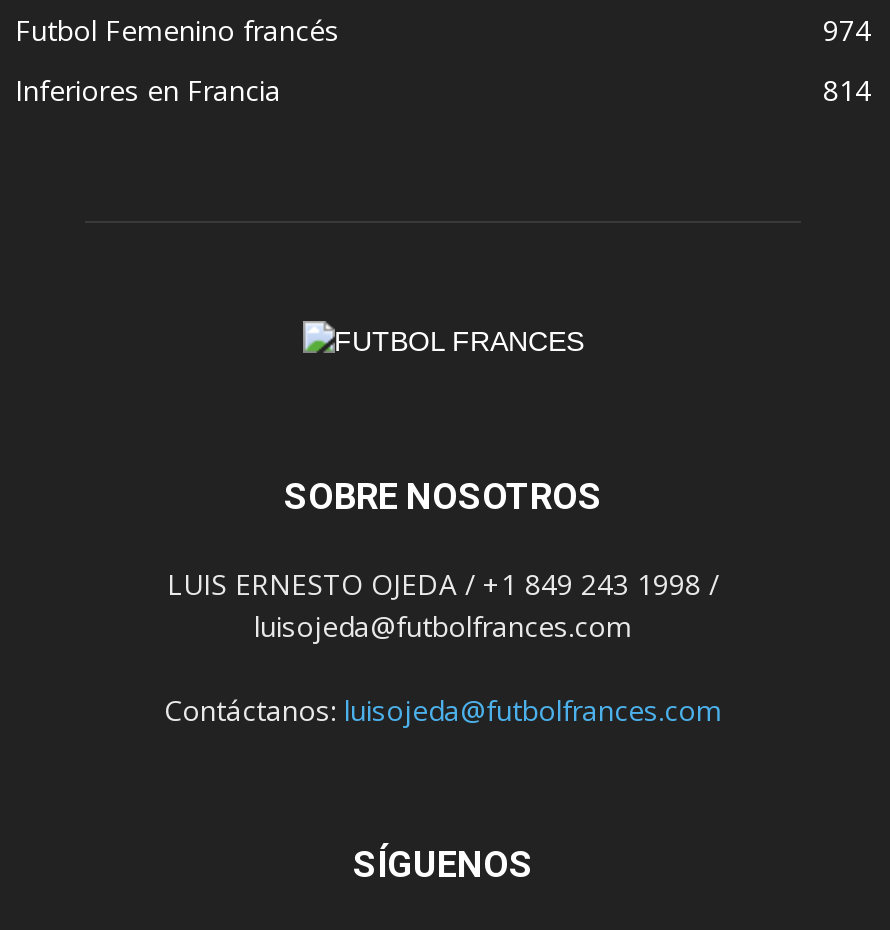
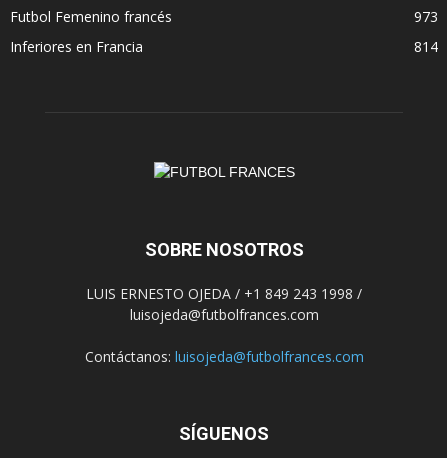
- 974
+ 973
